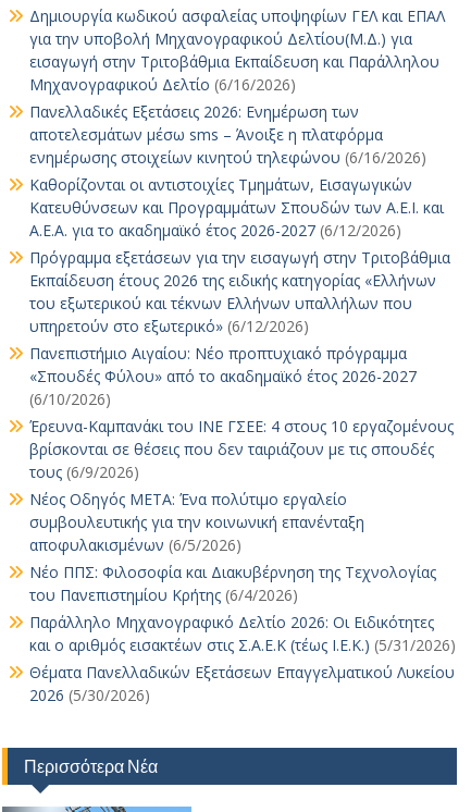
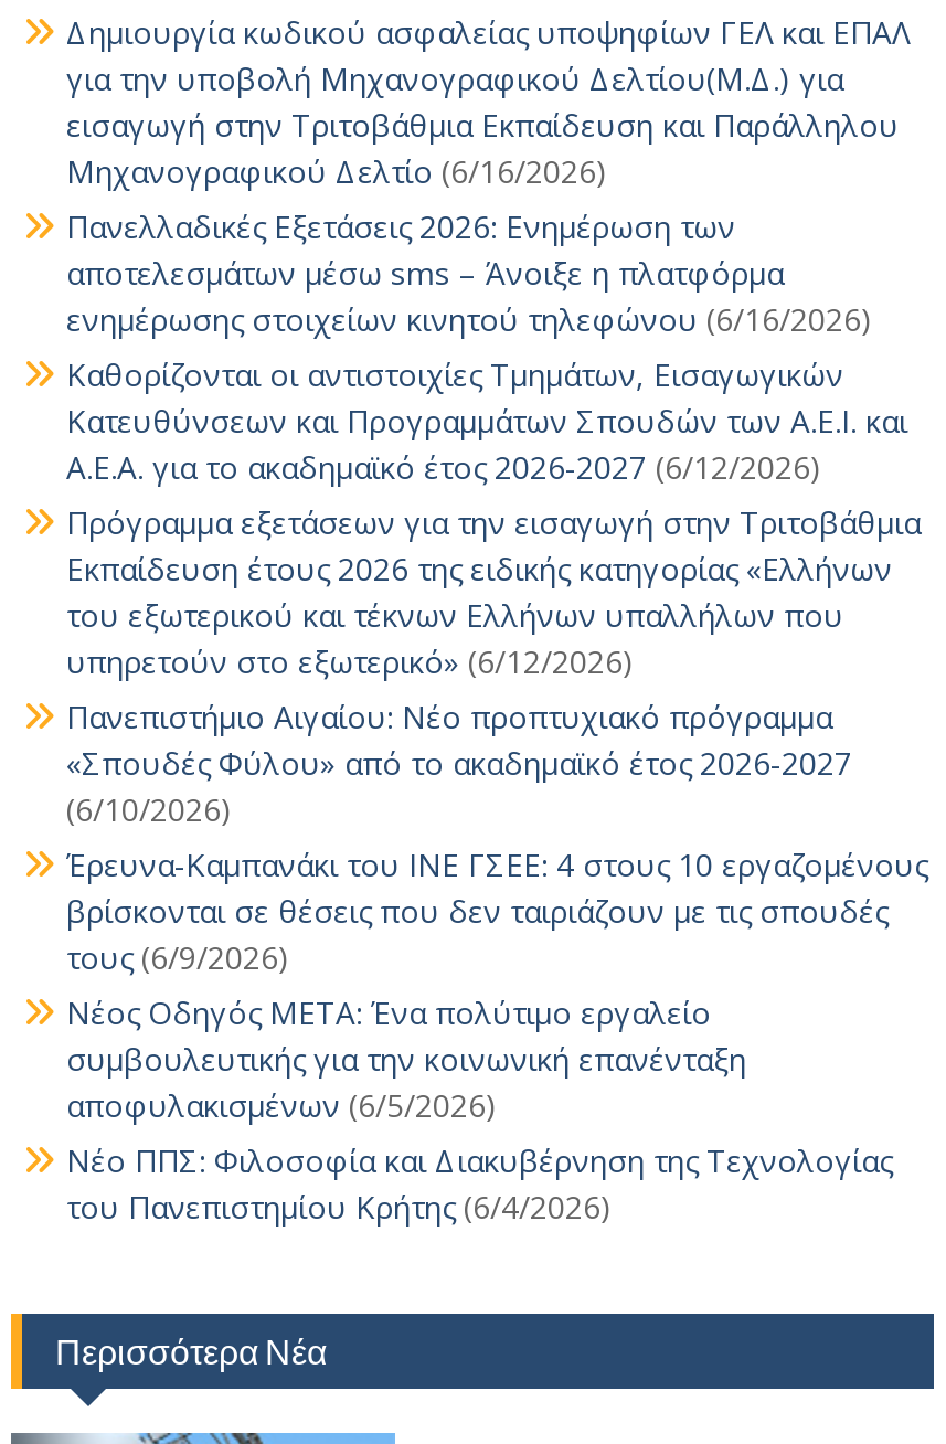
- Παράλληλο Μηχανογραφικό Δελτίο 2026: Οι Ειδικότητες
- και ο αριθμός εισακτέων στις Σ.Α.Ε.Κ (τέως Ι.Ε.Κ.) (5/31/2026)
- Θέματα Πανελλαδικών Εξετάσεων Επαγγελματικού Λυκείου
- 2026 (5/30/2026)
